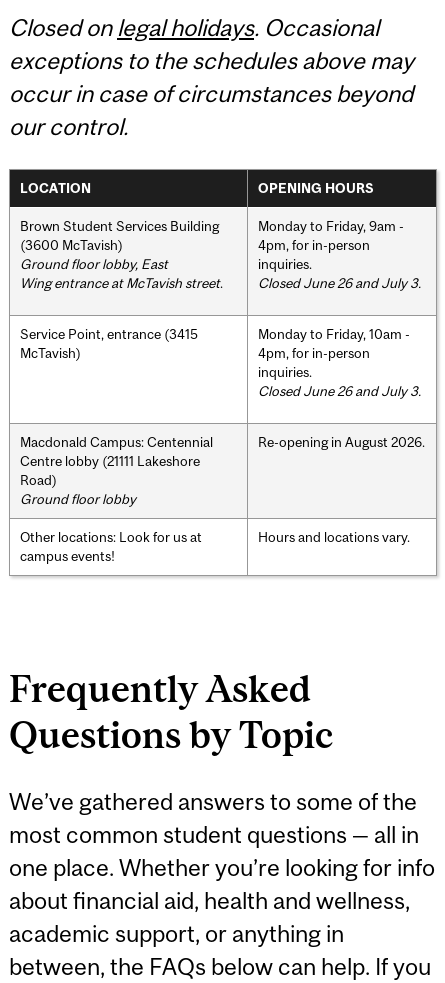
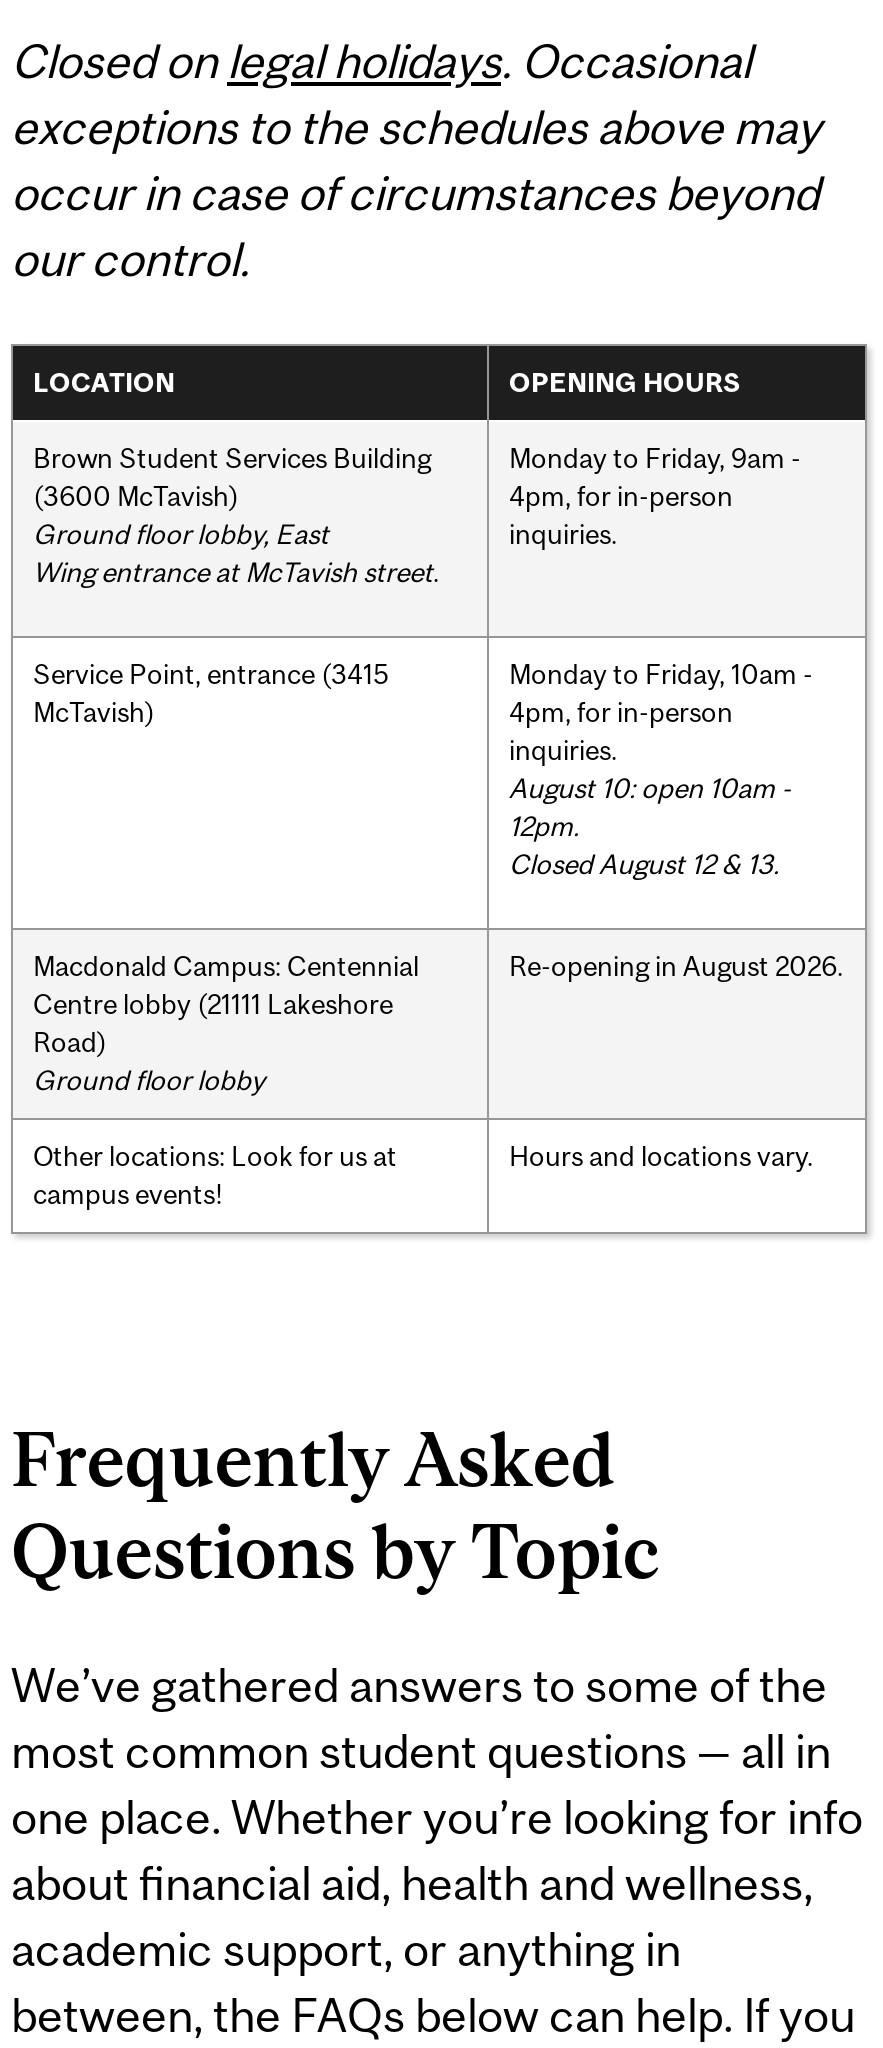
- Closed June 26 and July 3.

- Closed June 26 and July 3.
+ August 10: open 10am -
+ 12pm.
+ Closed August 12 & 13.
